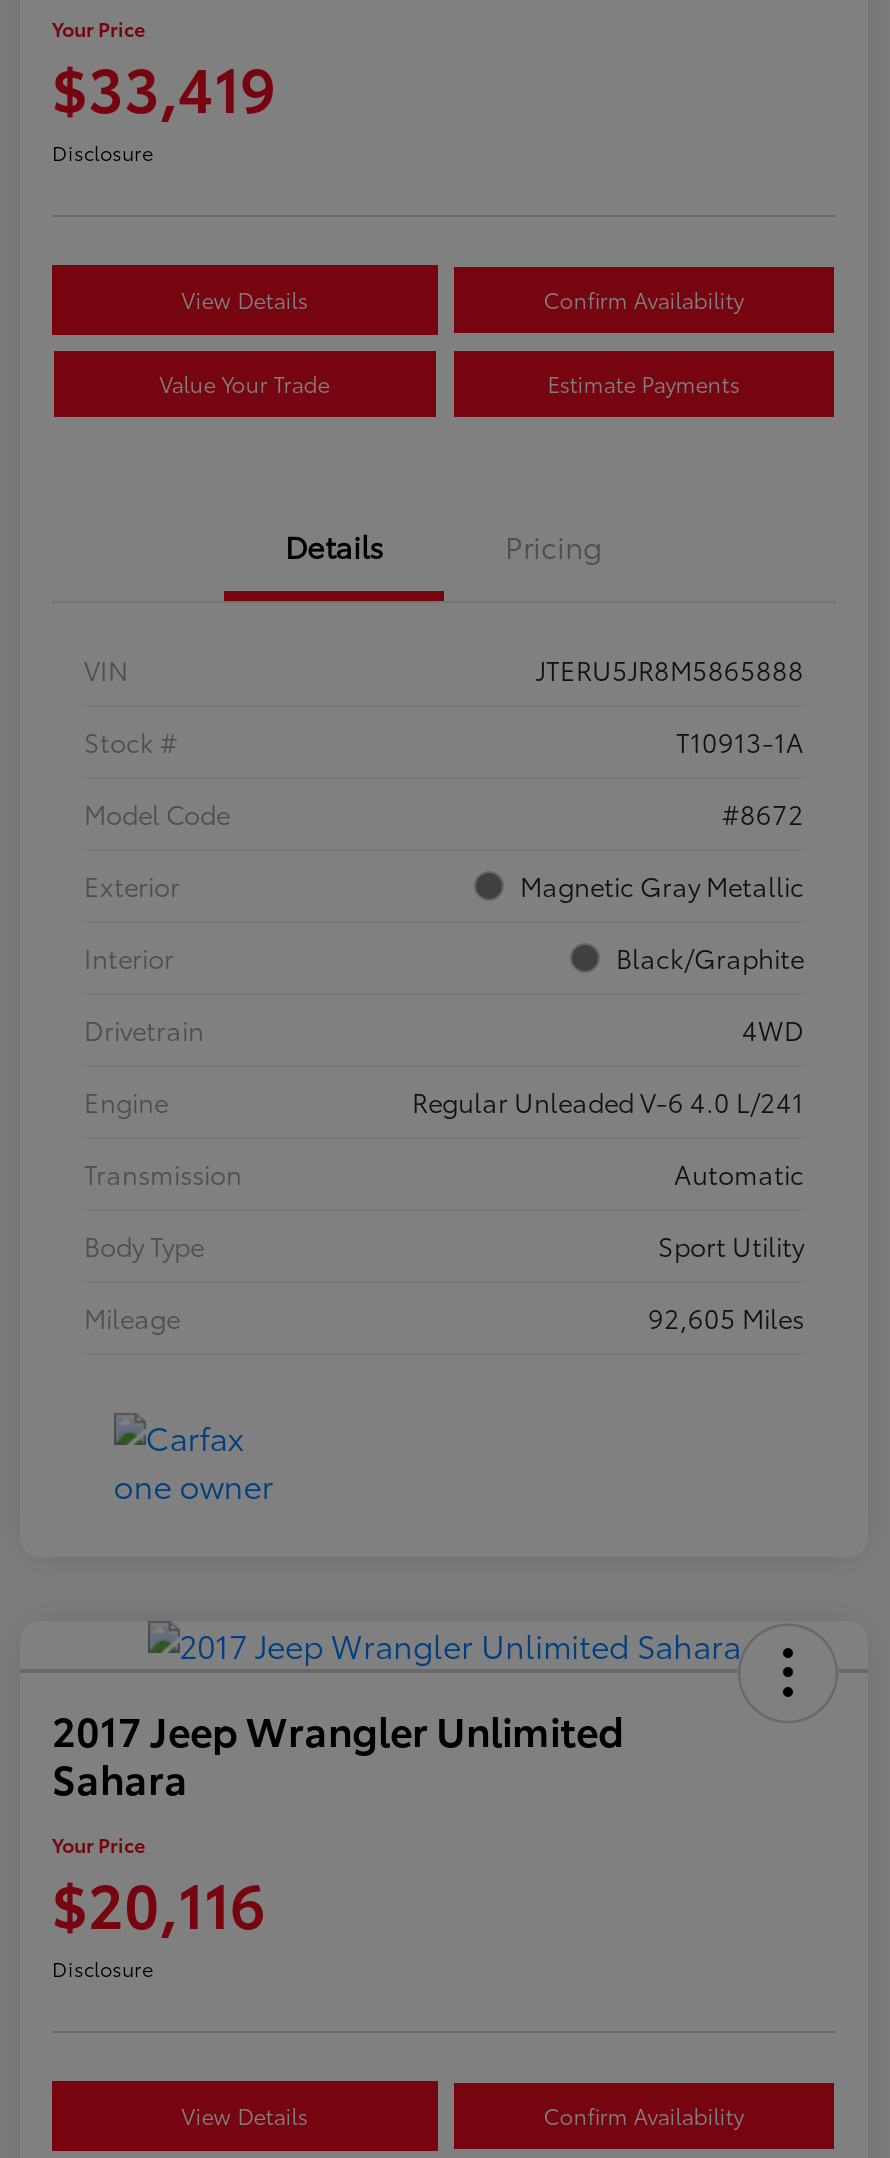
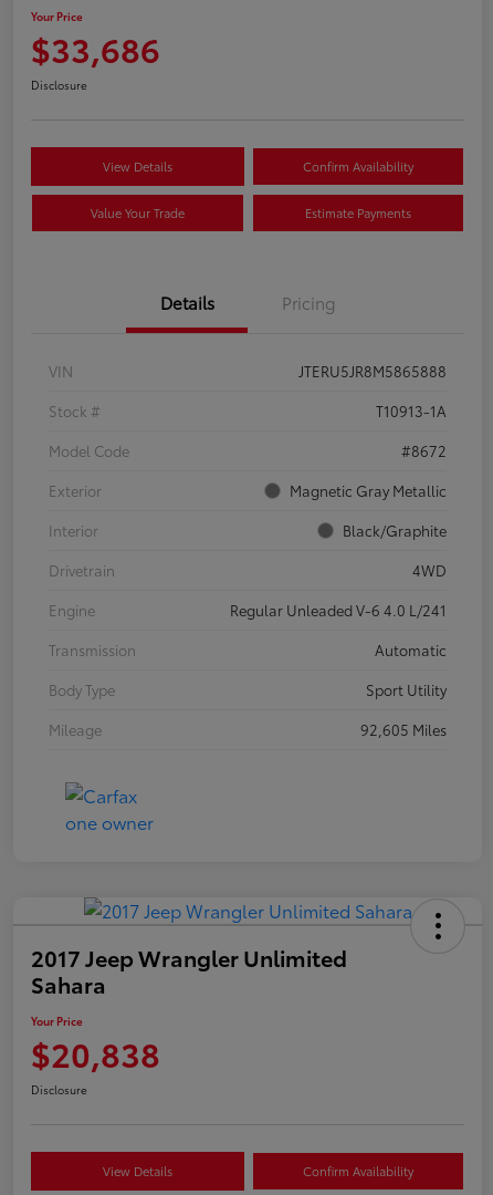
- $33,419
+ $33,686

- $20,116
+ $20,838
